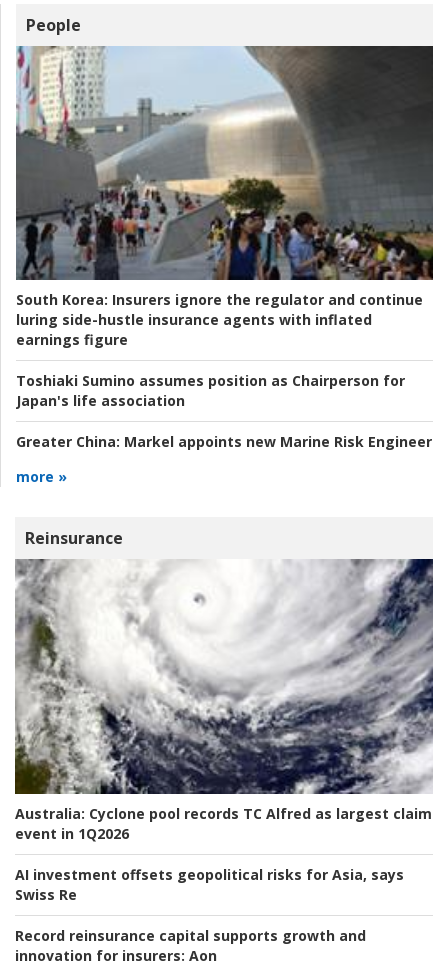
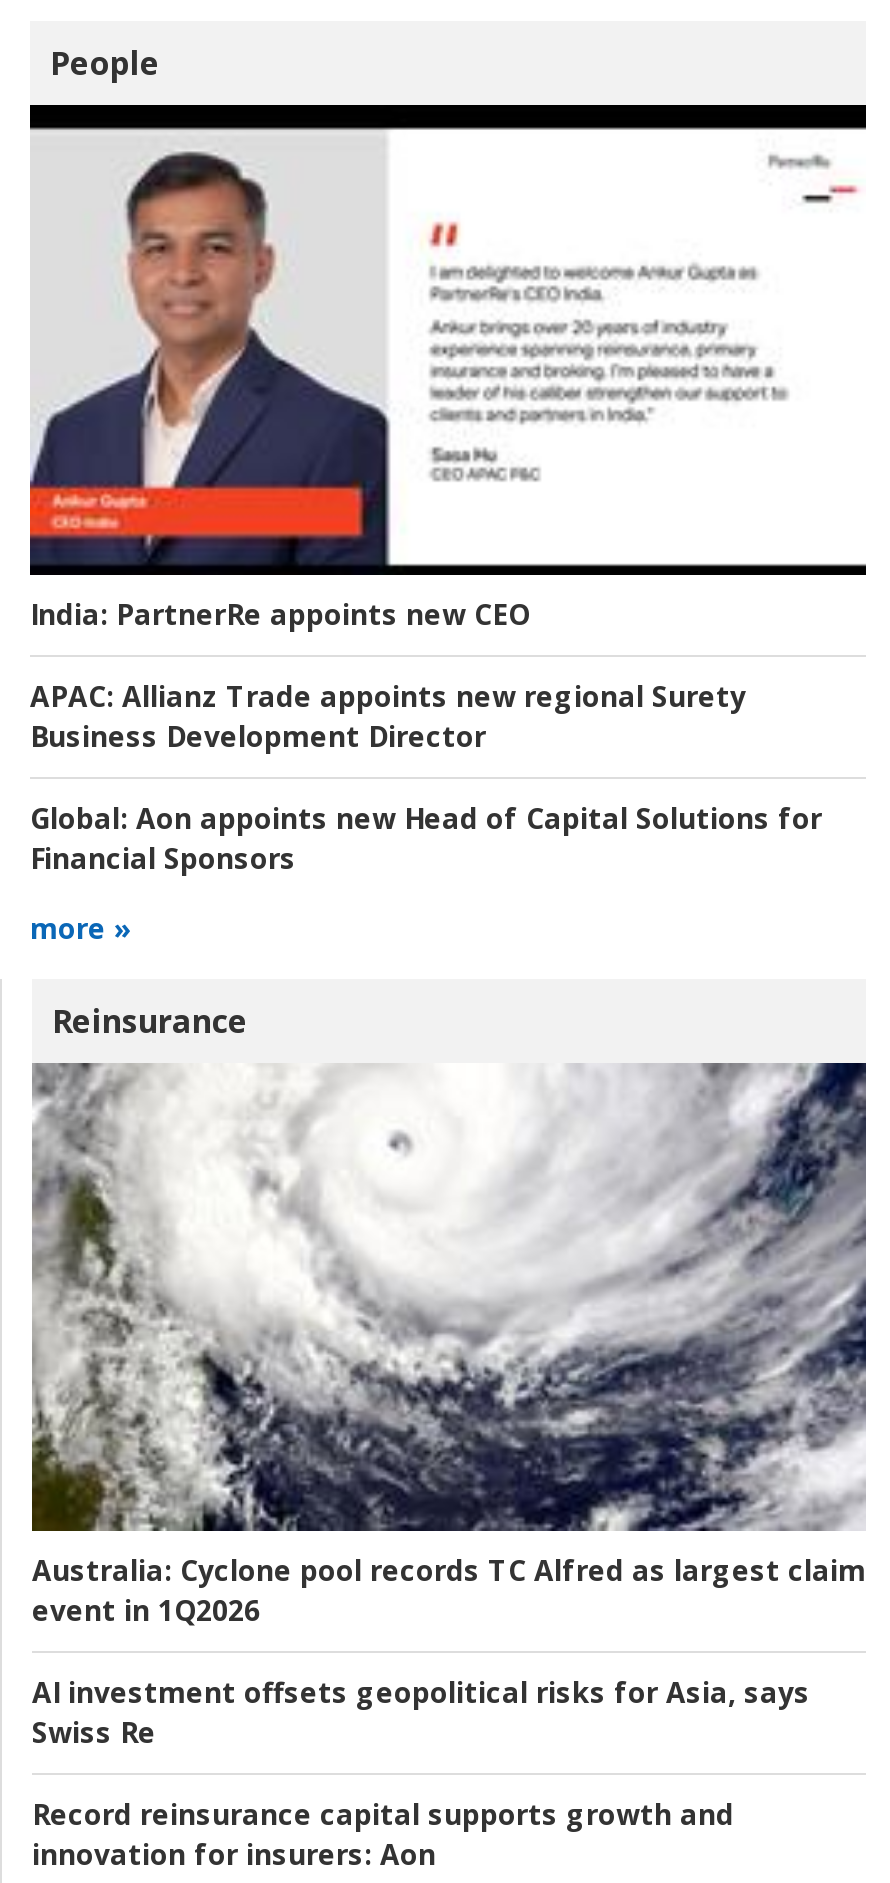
- [image]
- South Korea: Insurers ignore the regulator and continue
- luring side-hustle insurance agents with inflated
- earnings figure
+ [image]
+ India: PartnerRe appoints new CEO

- Toshiaki Sumino assumes position as Chairperson for
- Japan's life association
+ APAC: Allianz Trade appoints new regional Surety
+ Business Development Director

- Greater China: Markel appoints new Marine Risk Engineer
+ Global: Aon appoints new Head of Capital Solutions for
+ Financial Sponsors
